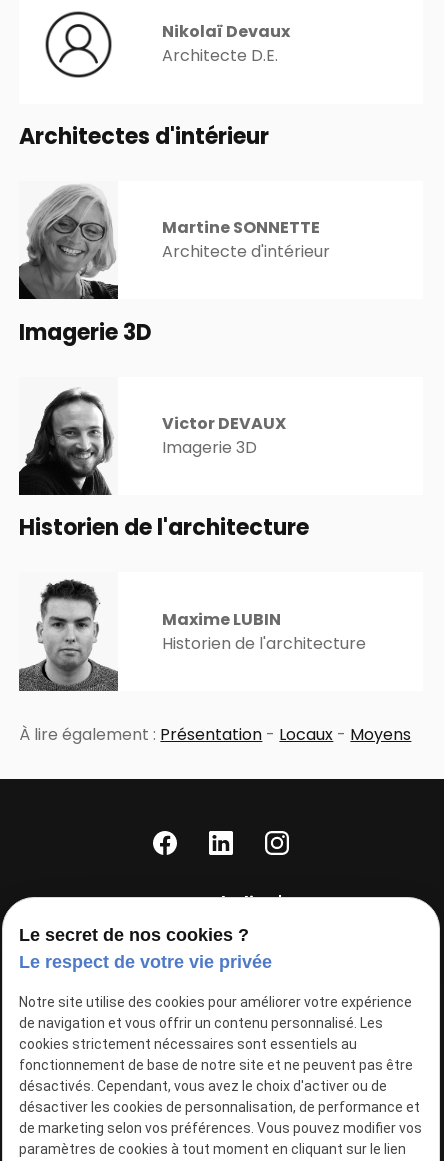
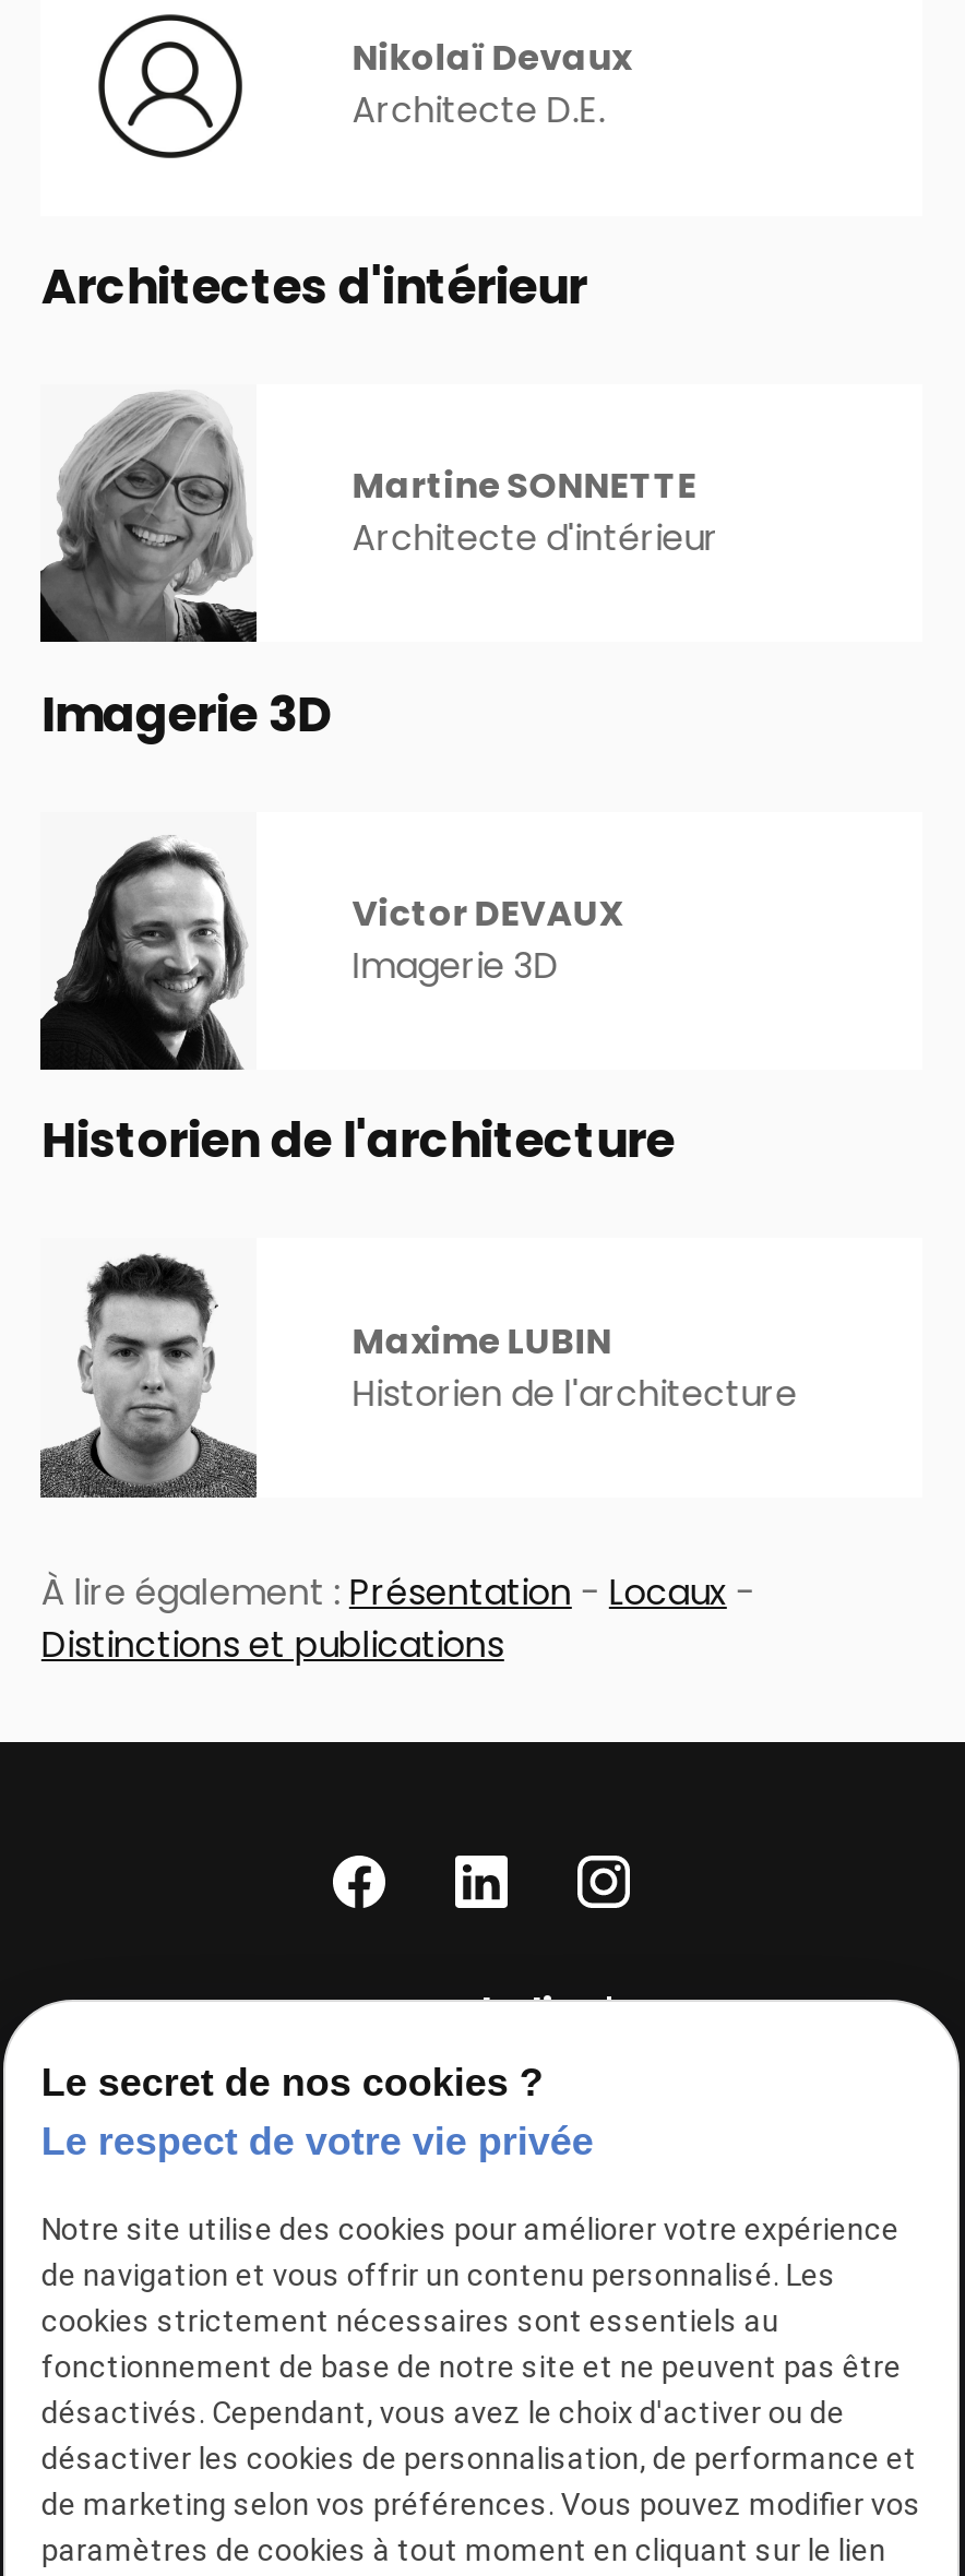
- Moyens
+ Distinctions et publications
